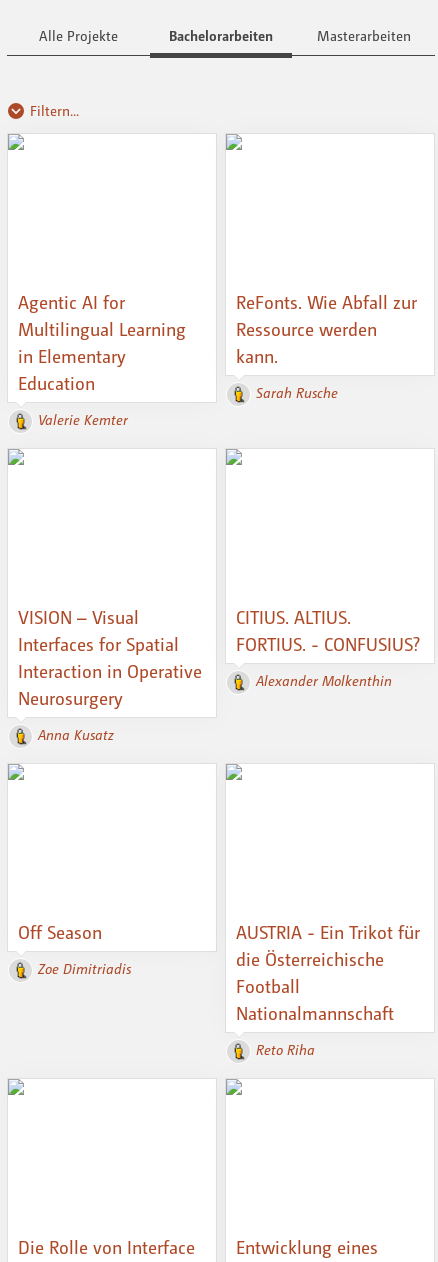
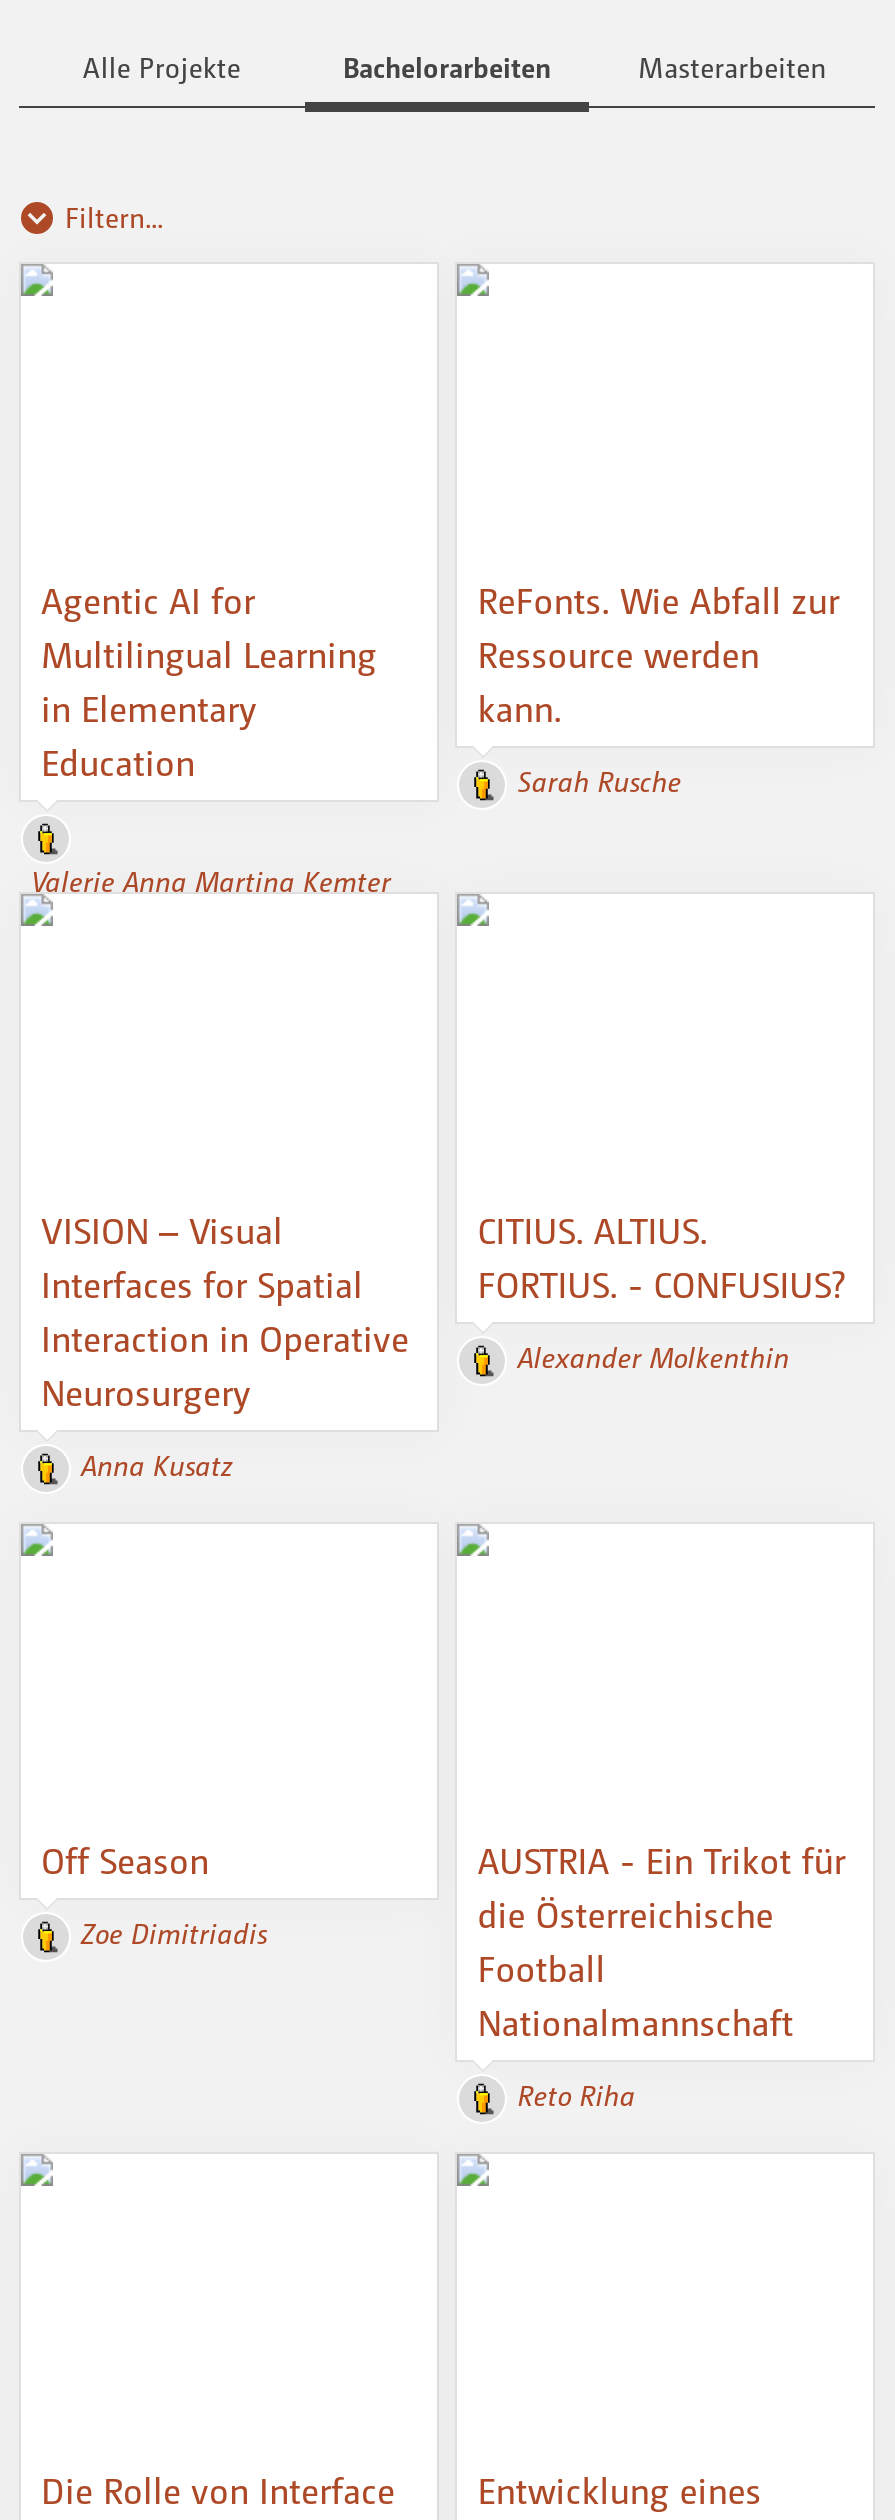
- Valerie Kemter
+ Valerie Anna Martina Kemter
